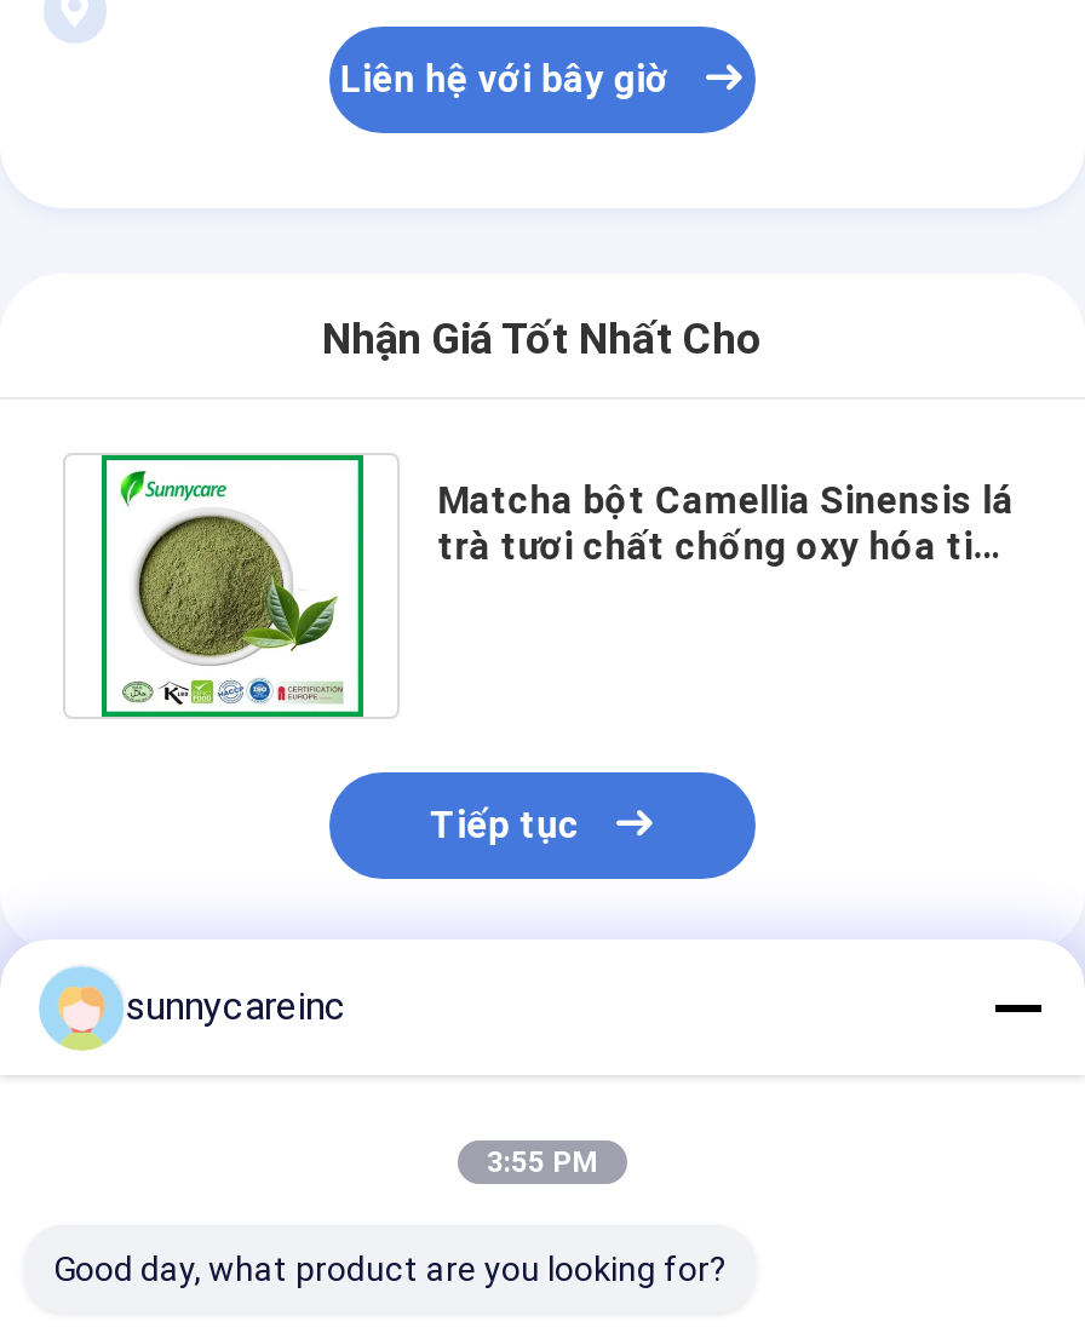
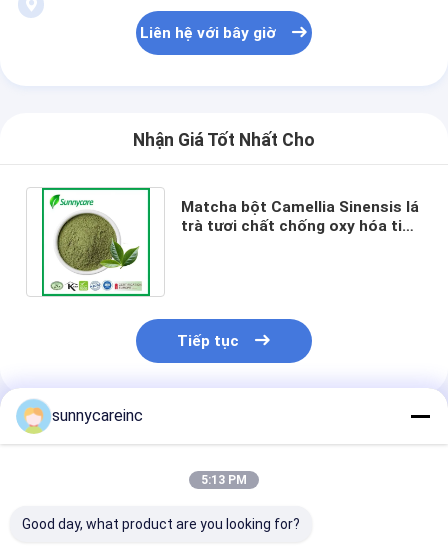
- 3:55 PM
+ 5:13 PM
